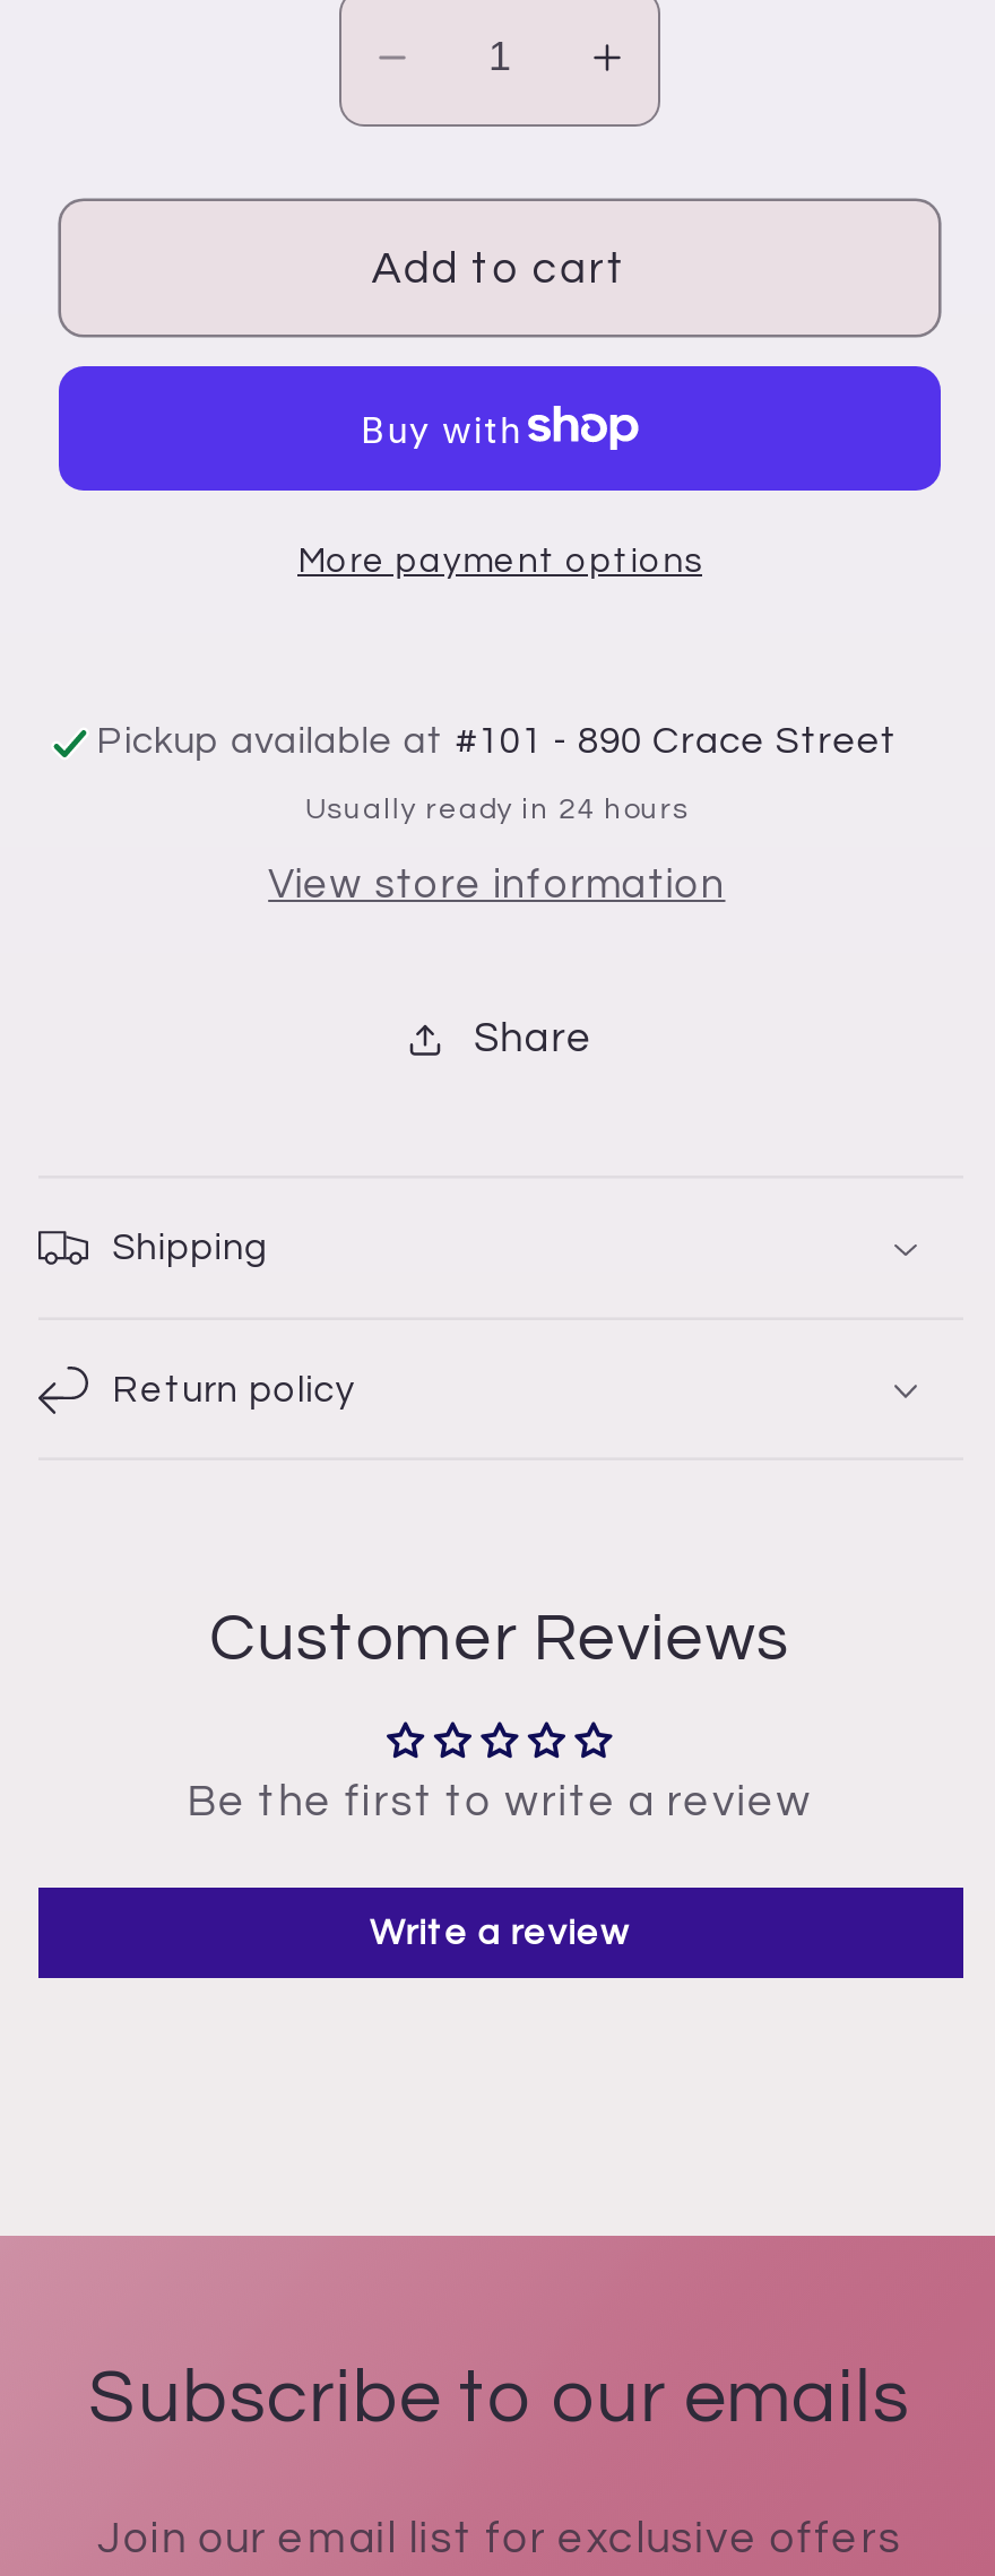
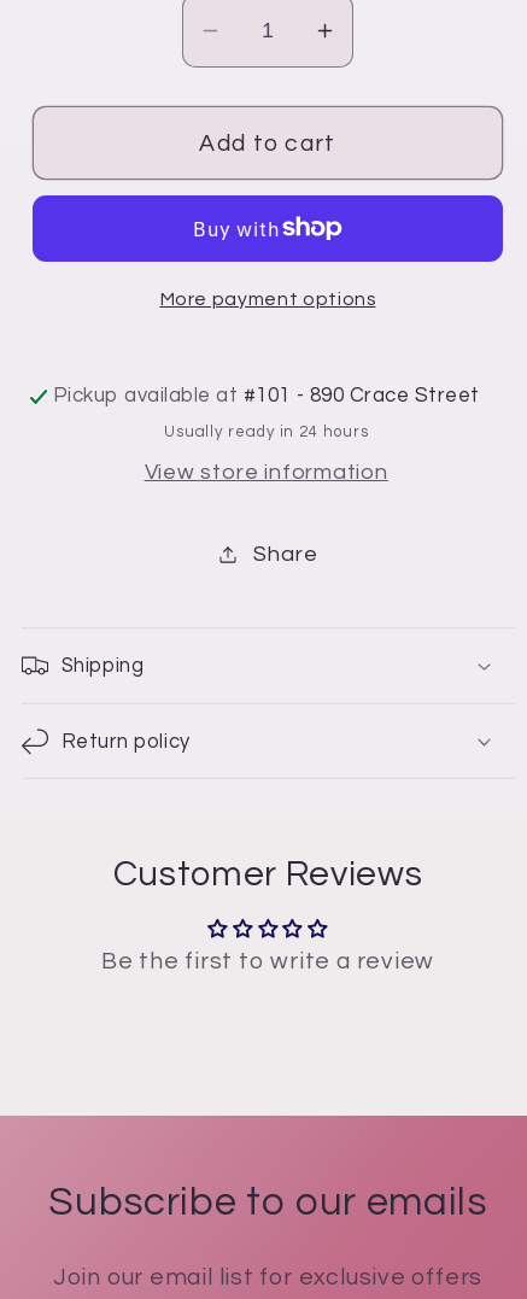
- Write a review
